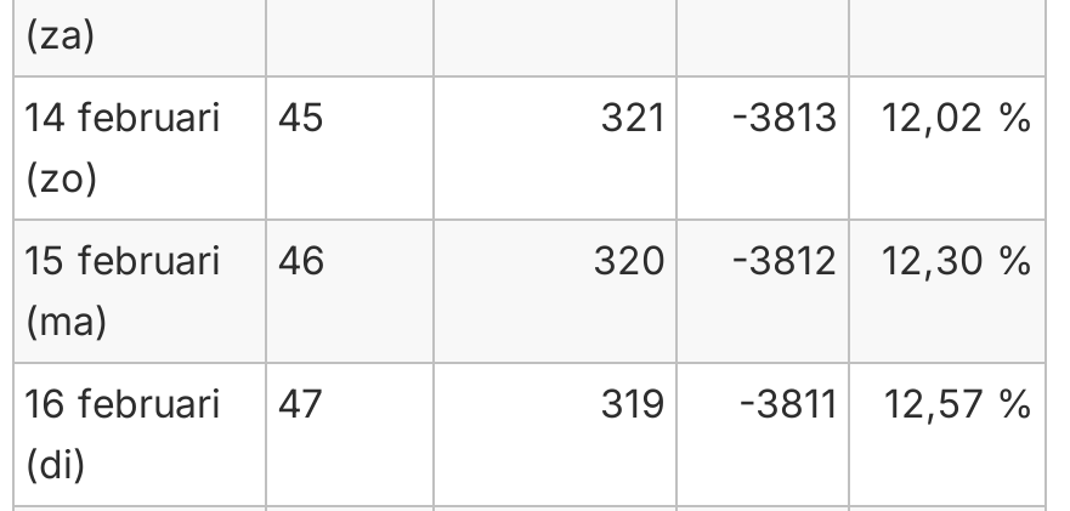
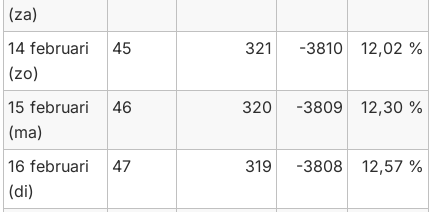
- 321 -3813 12,02 %
+ 321 -3810 12,02 %

- 320 -3812 12,30 %
+ 320 -3809 12,30 %

- 319 -3811 12,57 %
+ 319 -3808 12,57 %
